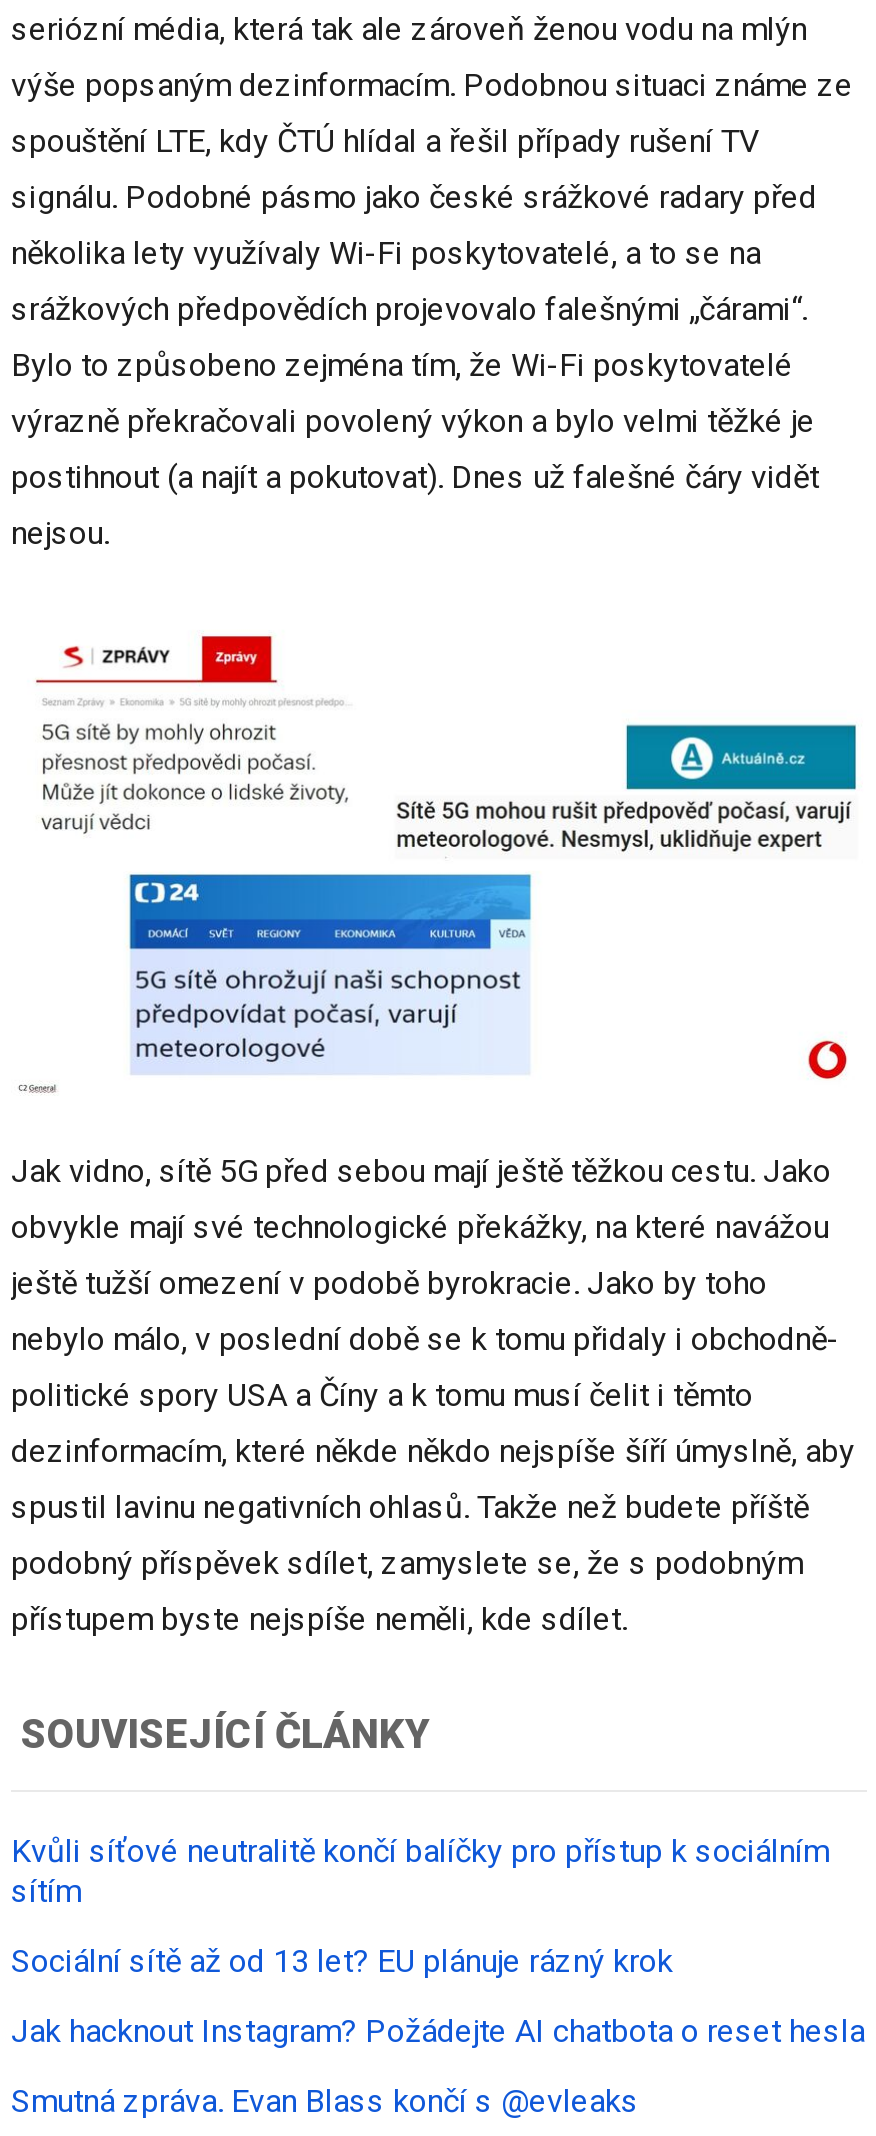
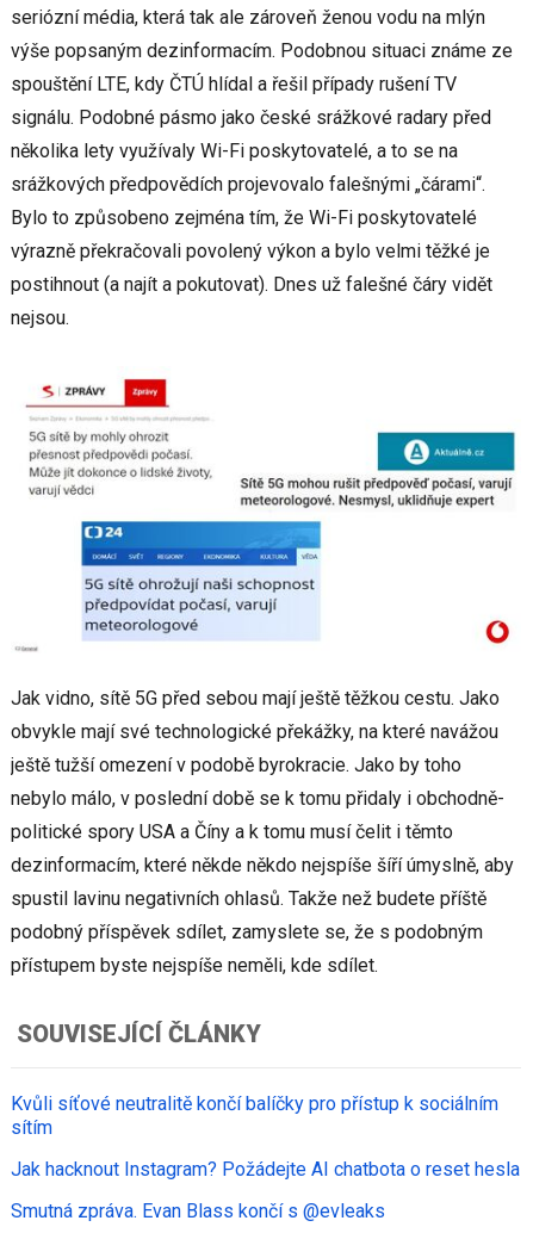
- Sociální sítě až od 13 let? EU plánuje rázný krok
